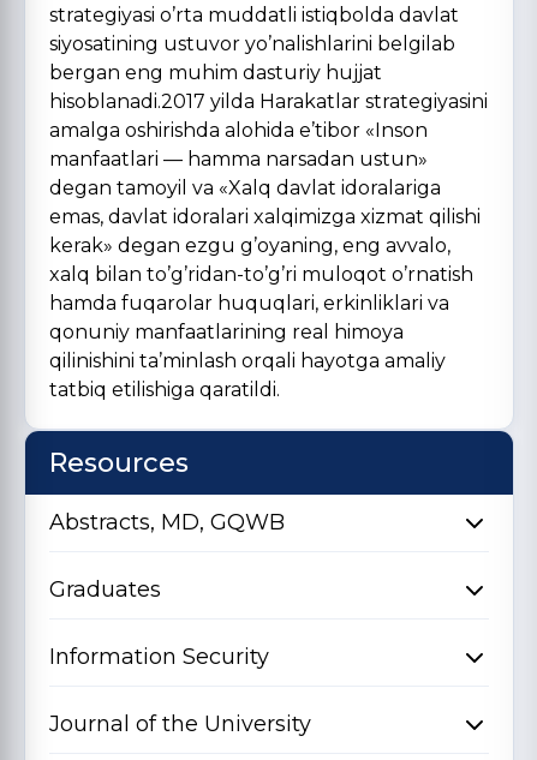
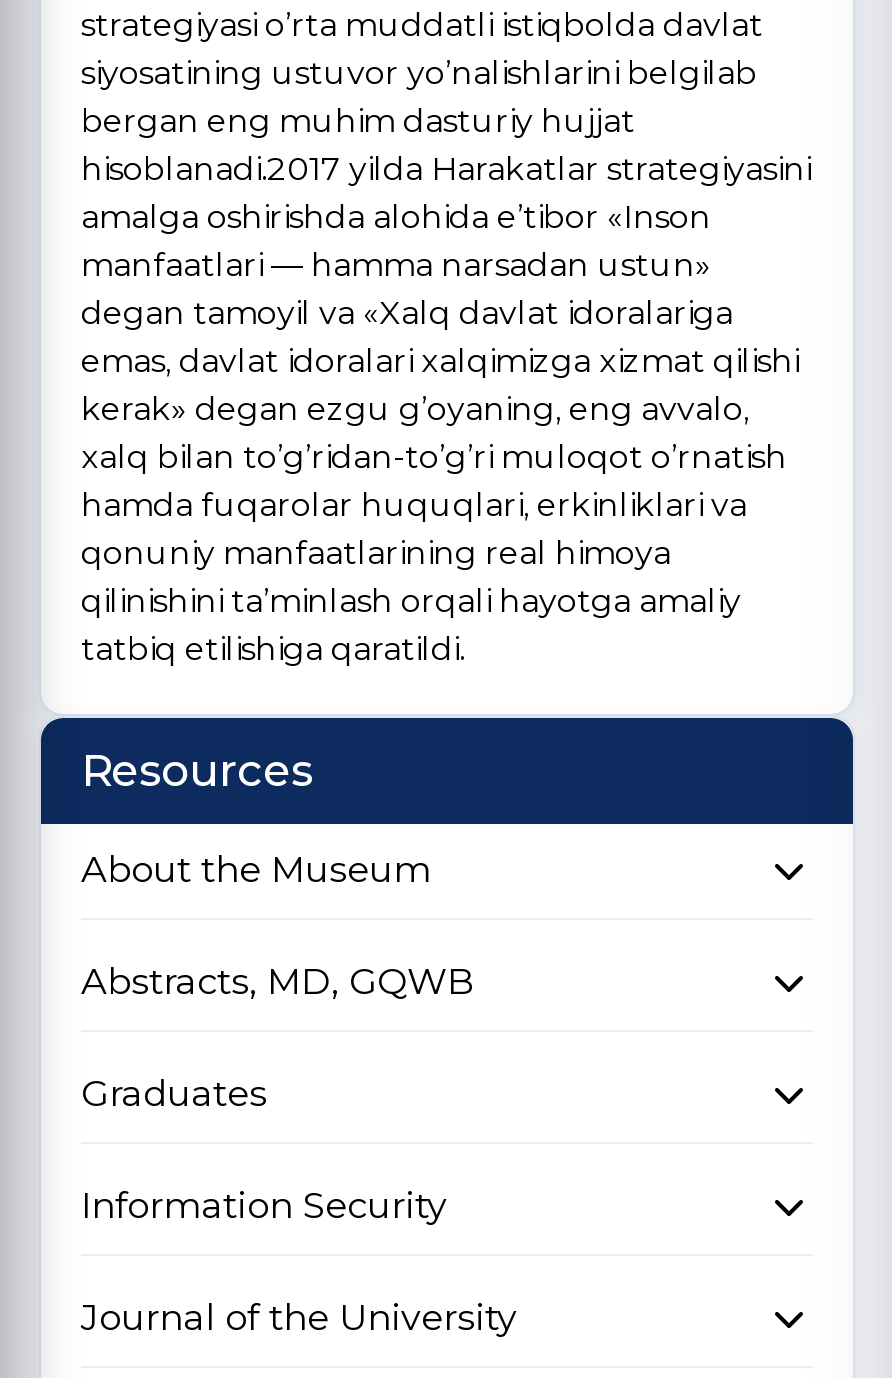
+ About the Museum
